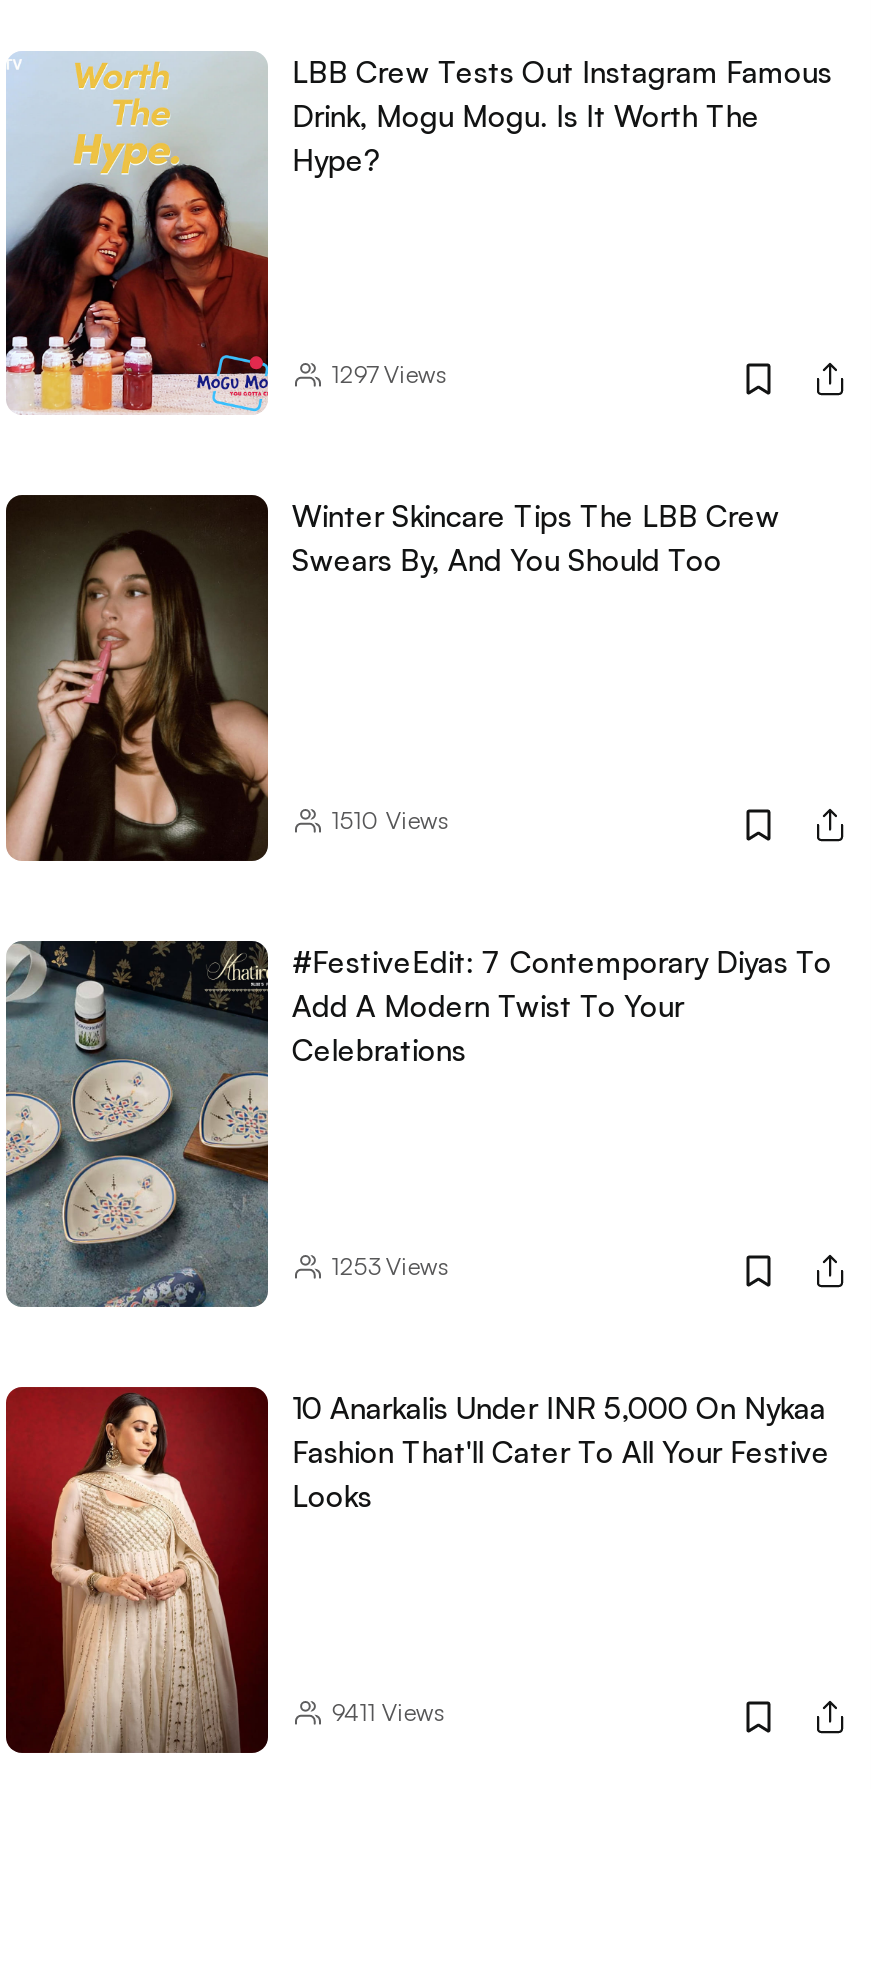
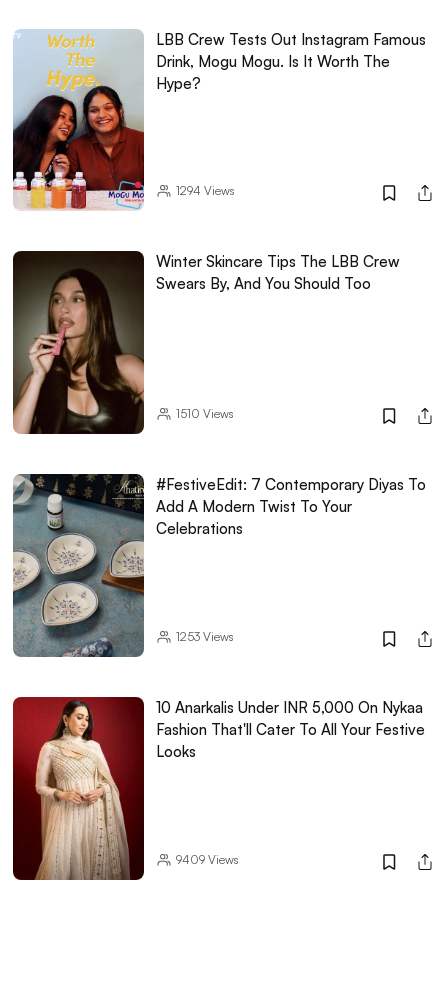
- 1297Views
+ 1294Views

- 9411 Views
+ 9409 Views
